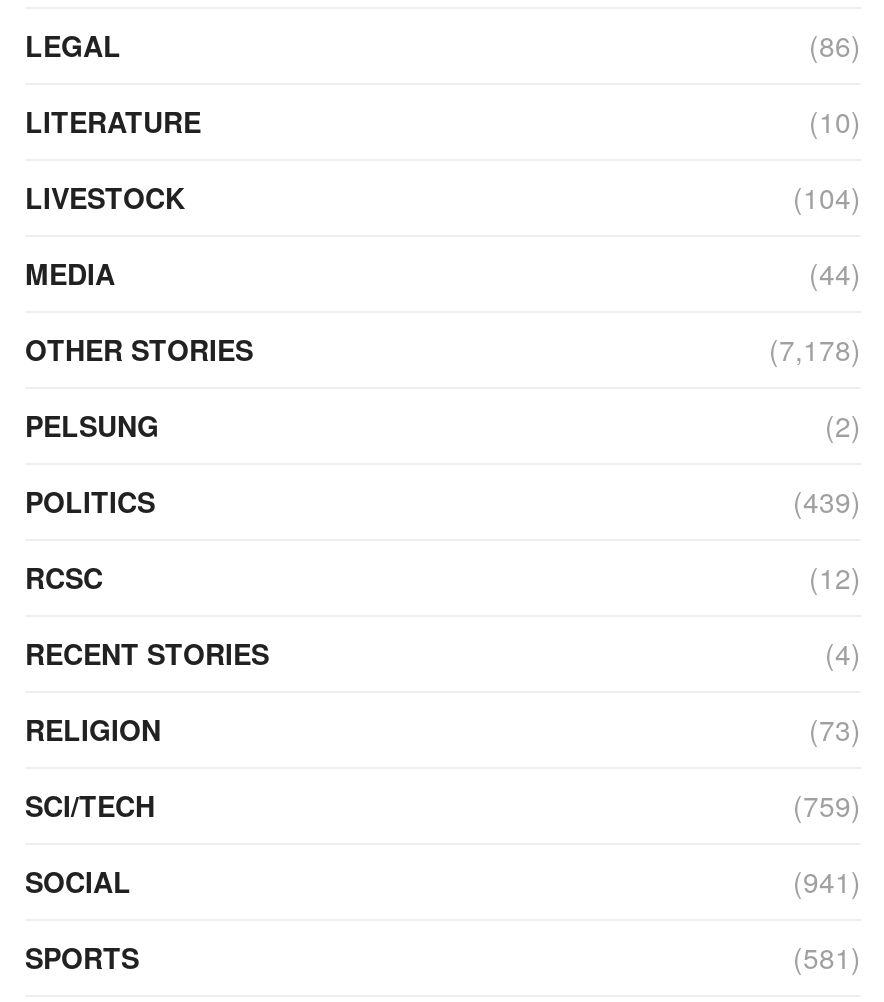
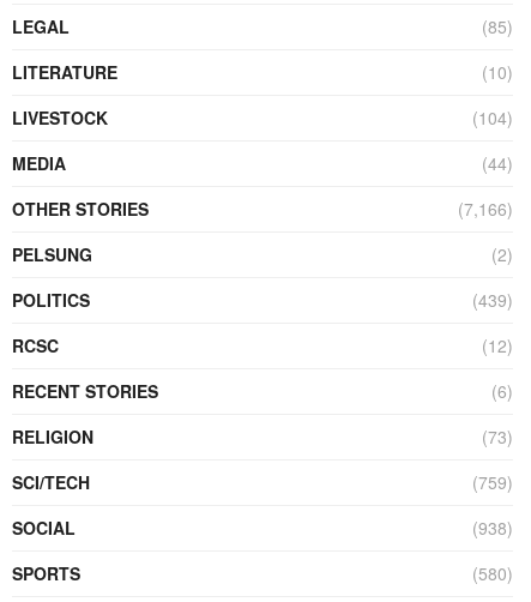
- (86)
+ (85)

- (7,178)
+ (7,166)

- (4)
+ (6)

- (941)
+ (938)

- (581)
+ (580)
